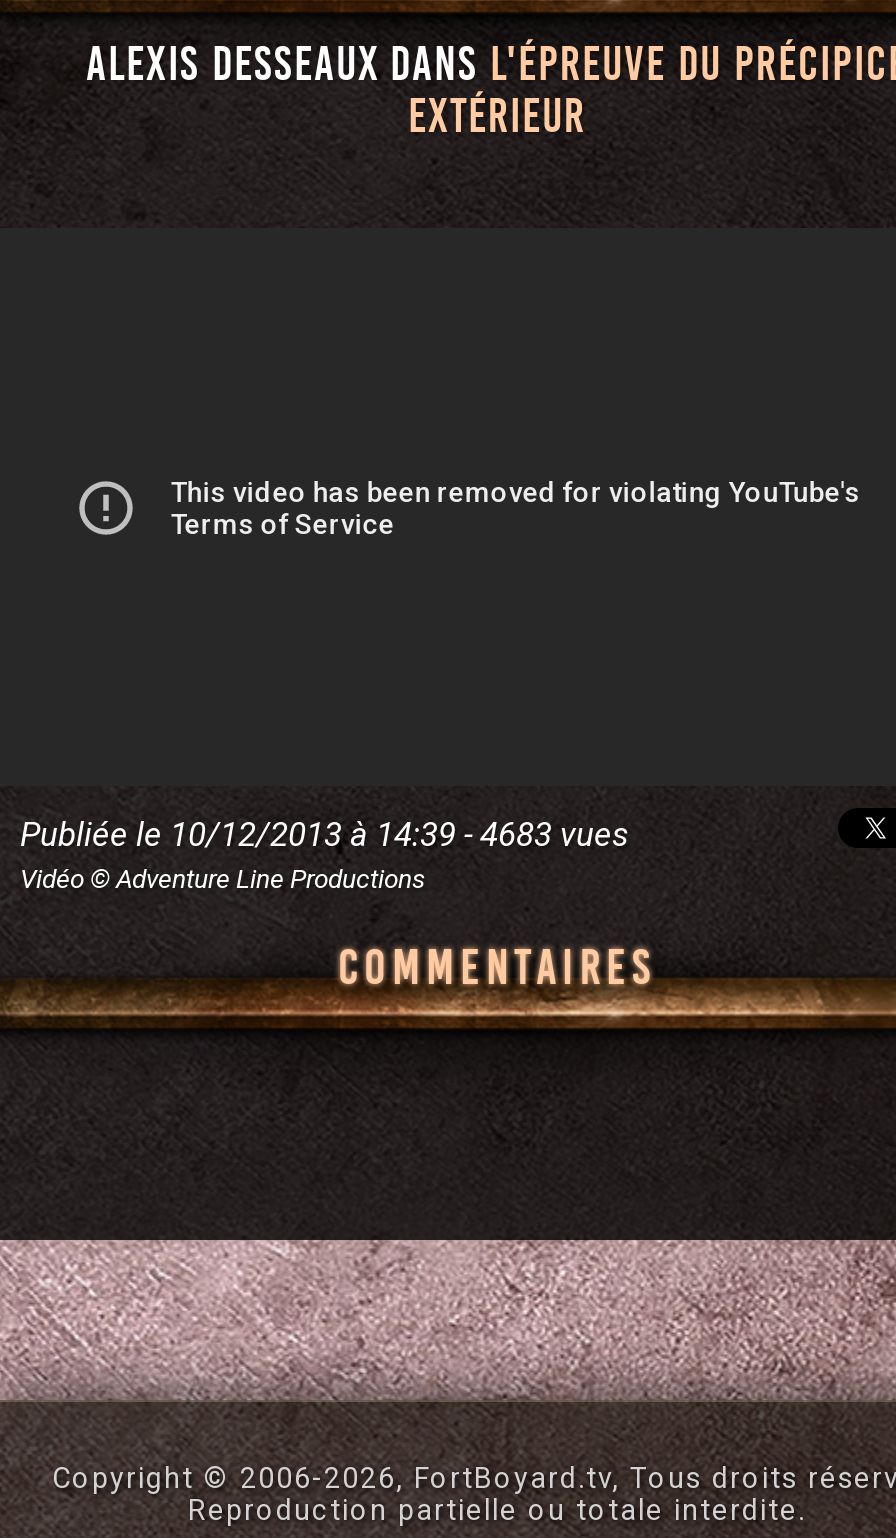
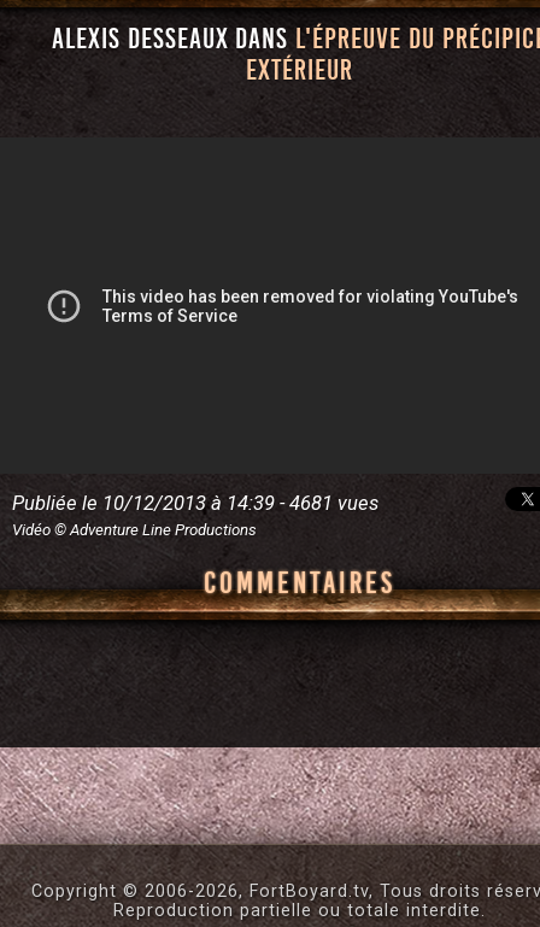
- Publiée le 10/12/2013 à 14:39 - 4683 vues
+ Publiée le 10/12/2013 à 14:39 - 4681 vues
